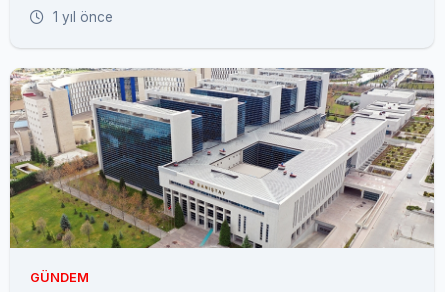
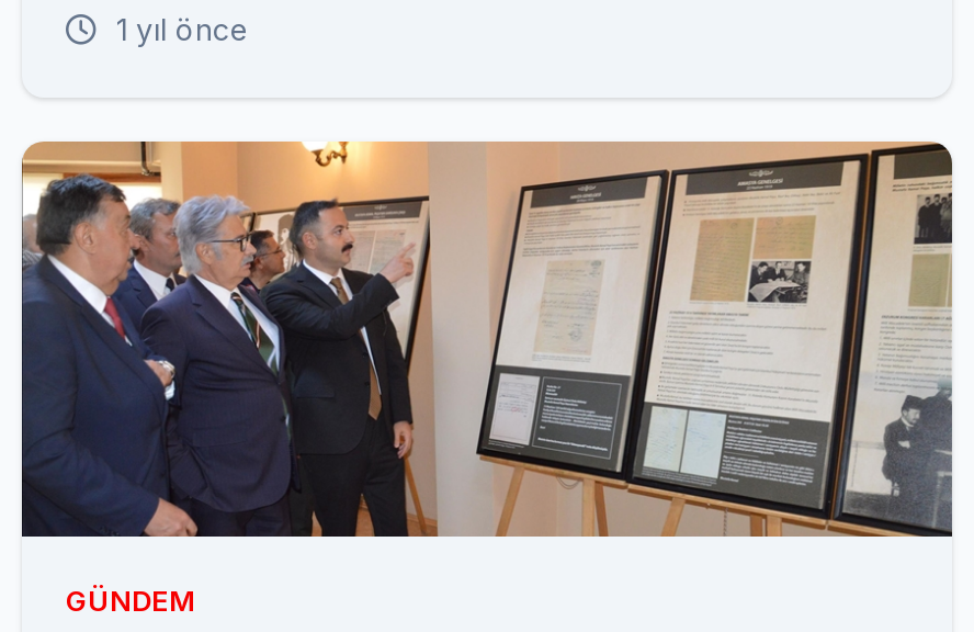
- [image]
+ [image]
